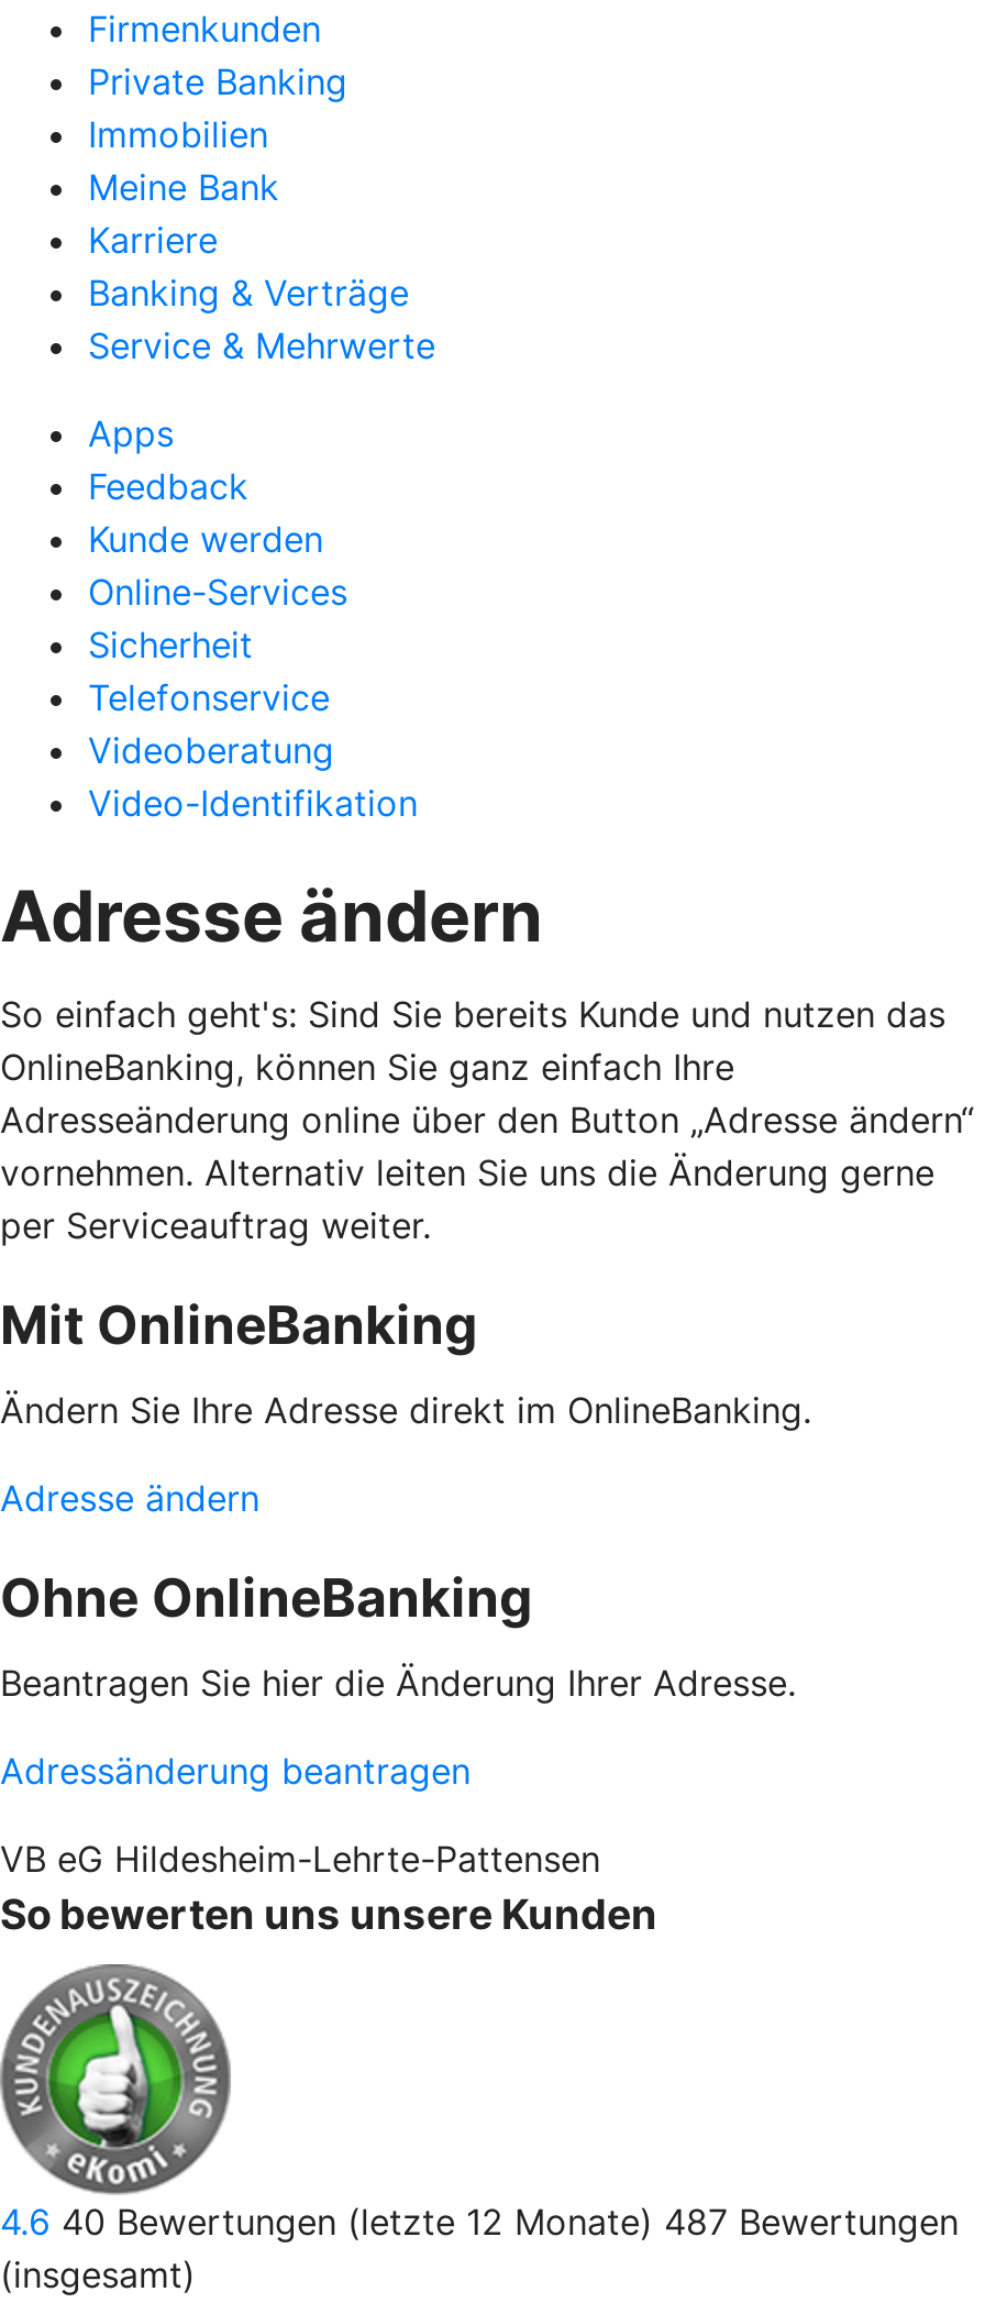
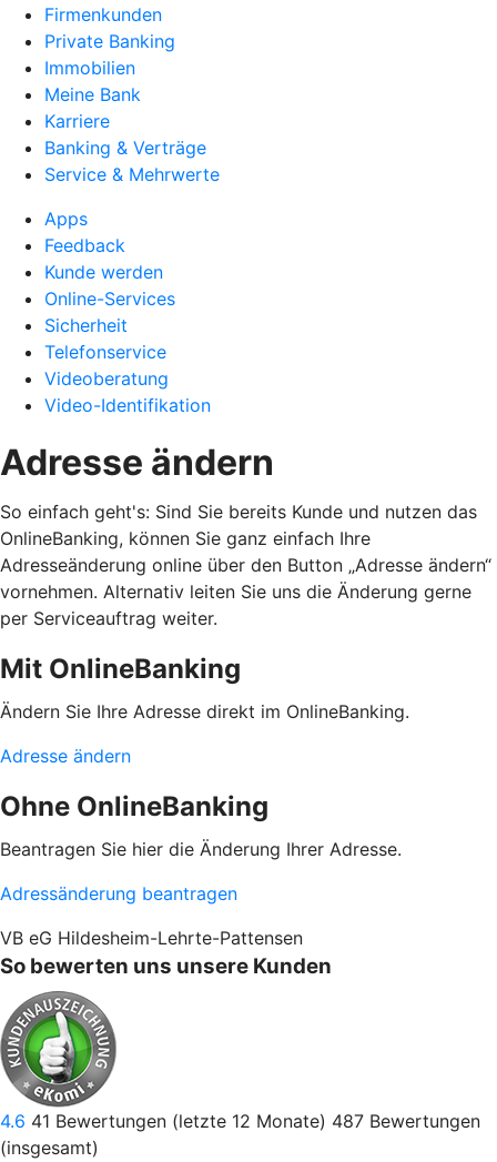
- 4.6 40 Bewertungen (letzte 12 Monate) 487 Bewertungen
+ 4.6 41 Bewertungen (letzte 12 Monate) 487 Bewertungen
